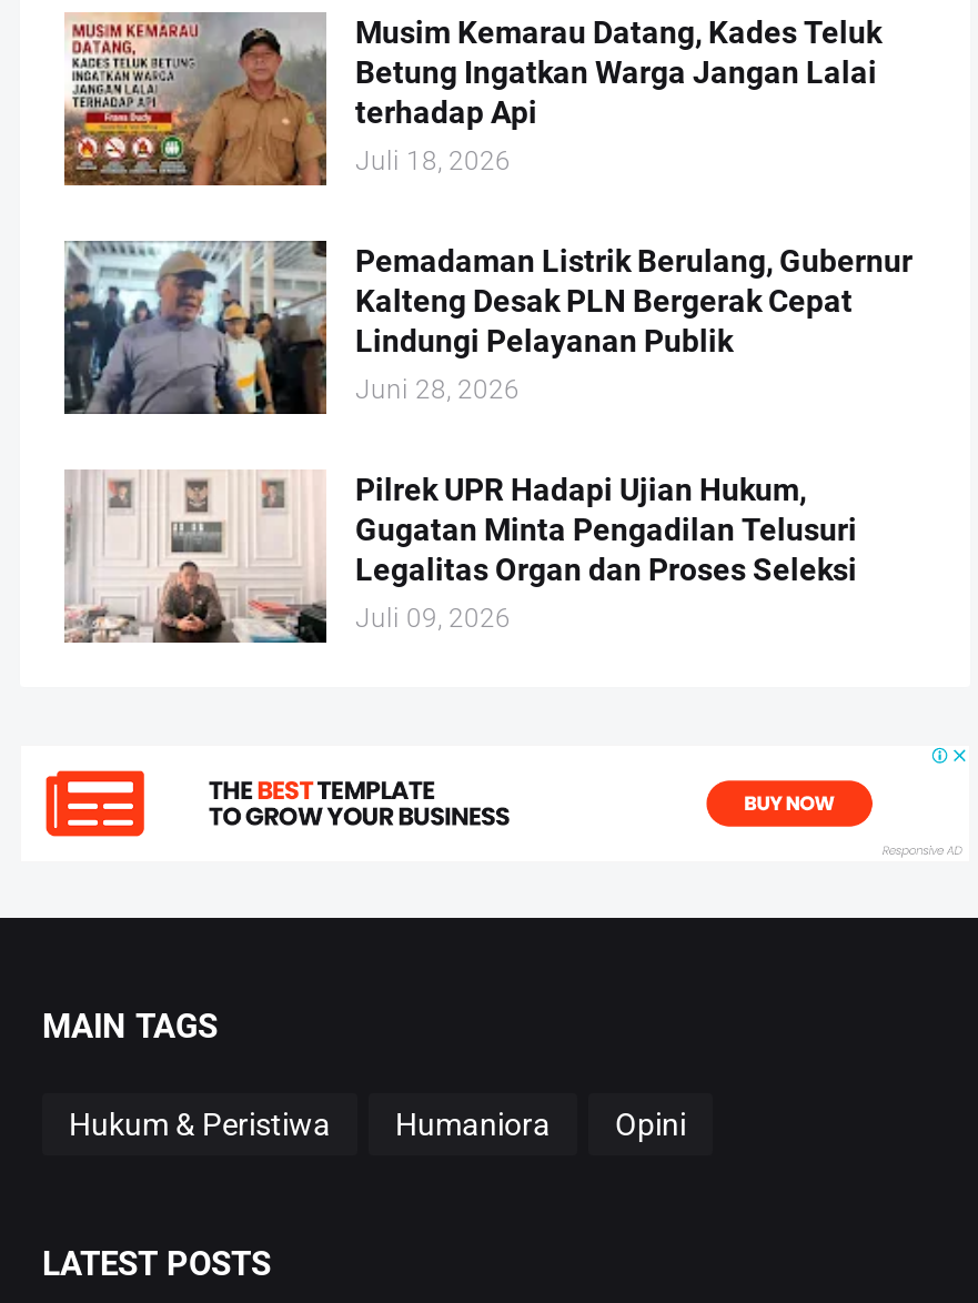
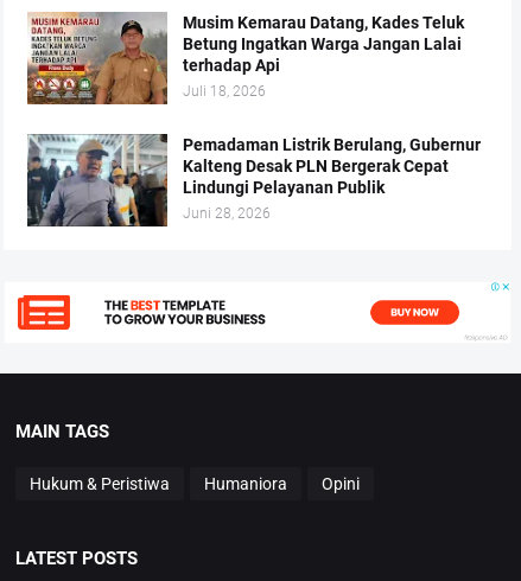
- [image]
- Pilrek UPR Hadapi Ujian Hukum,
- Gugatan Minta Pengadilan Telusuri
- Legalitas Organ dan Proses Seleksi
- Juli 09, 2026
